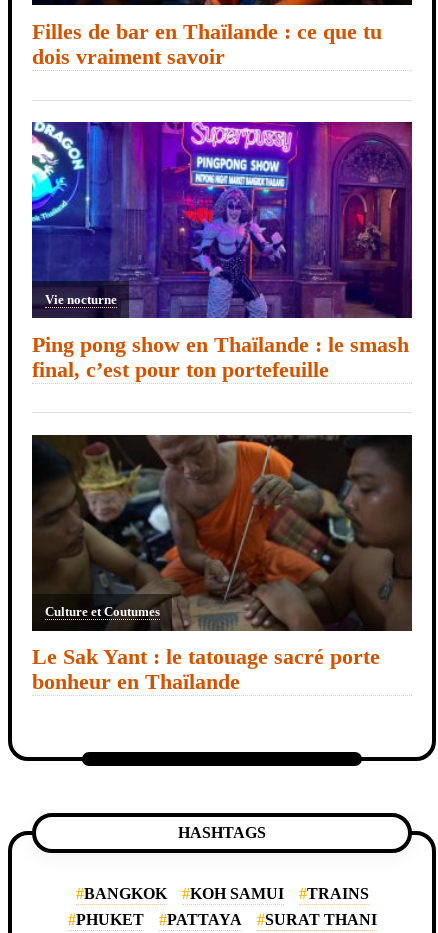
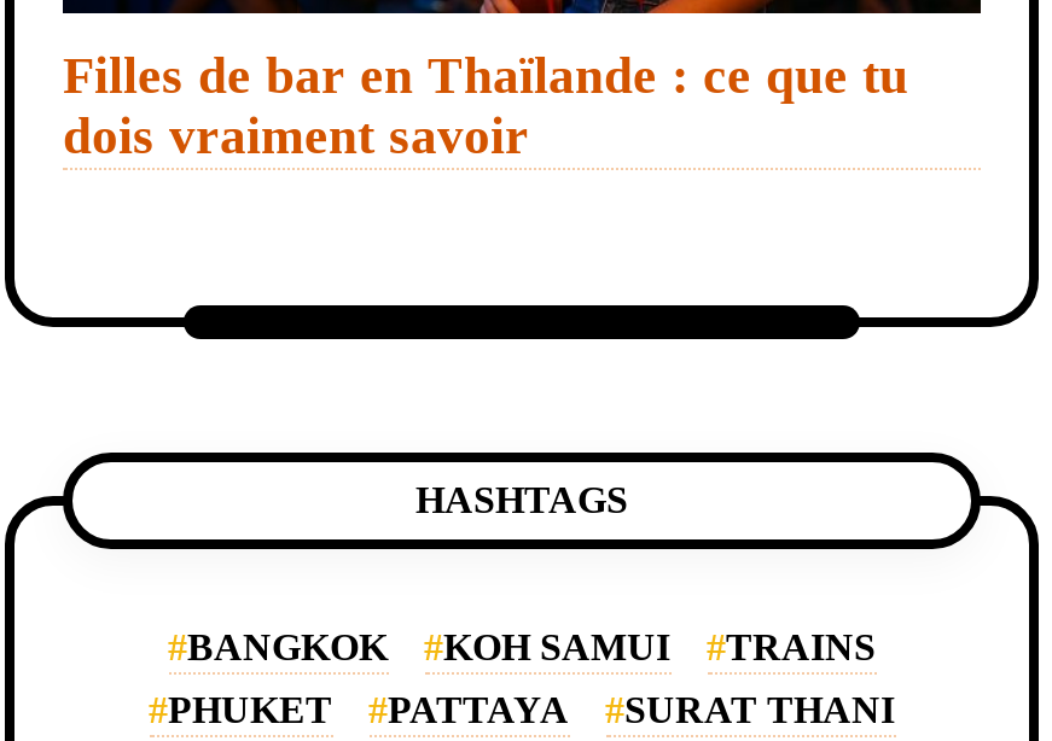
- [image]
- Vie nocturne
- Ping pong show en Thaïlande : le smash
- final, c’est pour ton portefeuille

- [image]
- Culture et Coutumes
- Le Sak Yant : le tatouage sacré porte
- bonheur en Thaïlande
